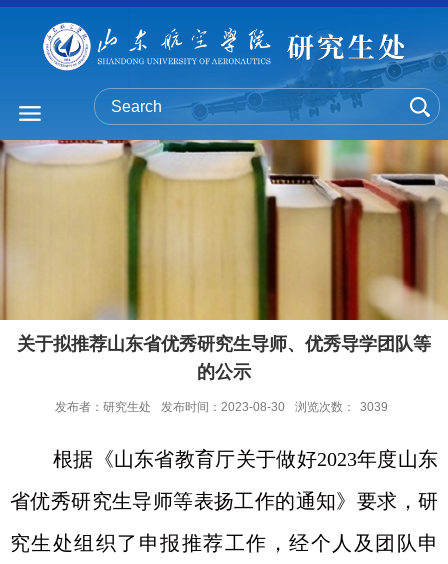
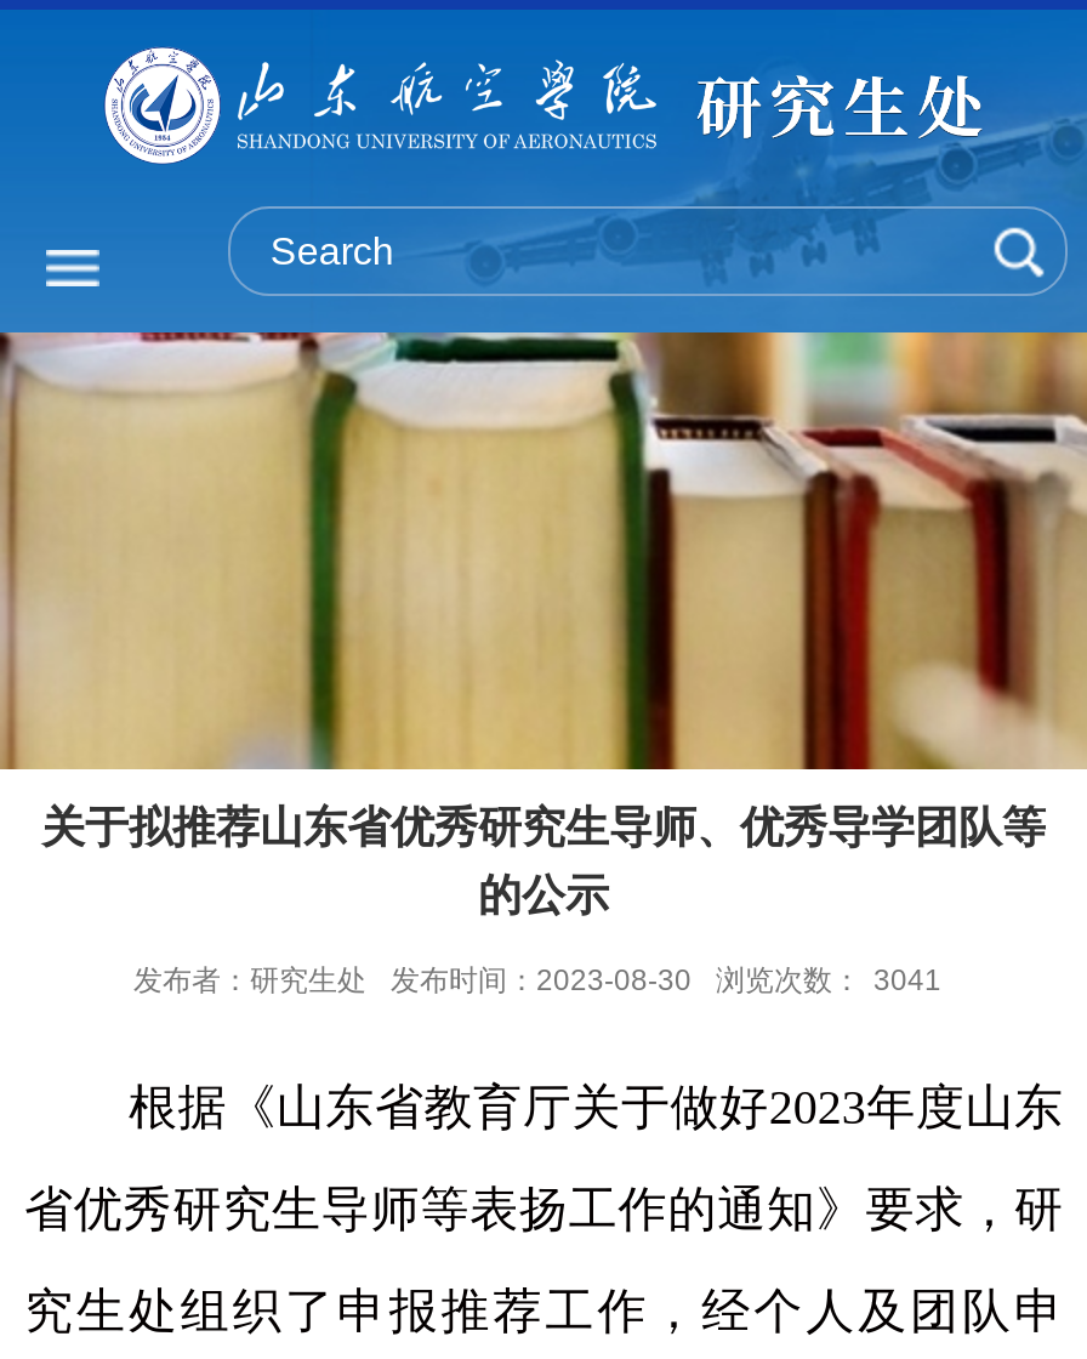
- 发布者：研究生处 发布时间：2023-08-30 浏览次数： 3039
+ 发布者：研究生处 发布时间：2023-08-30 浏览次数： 3041
